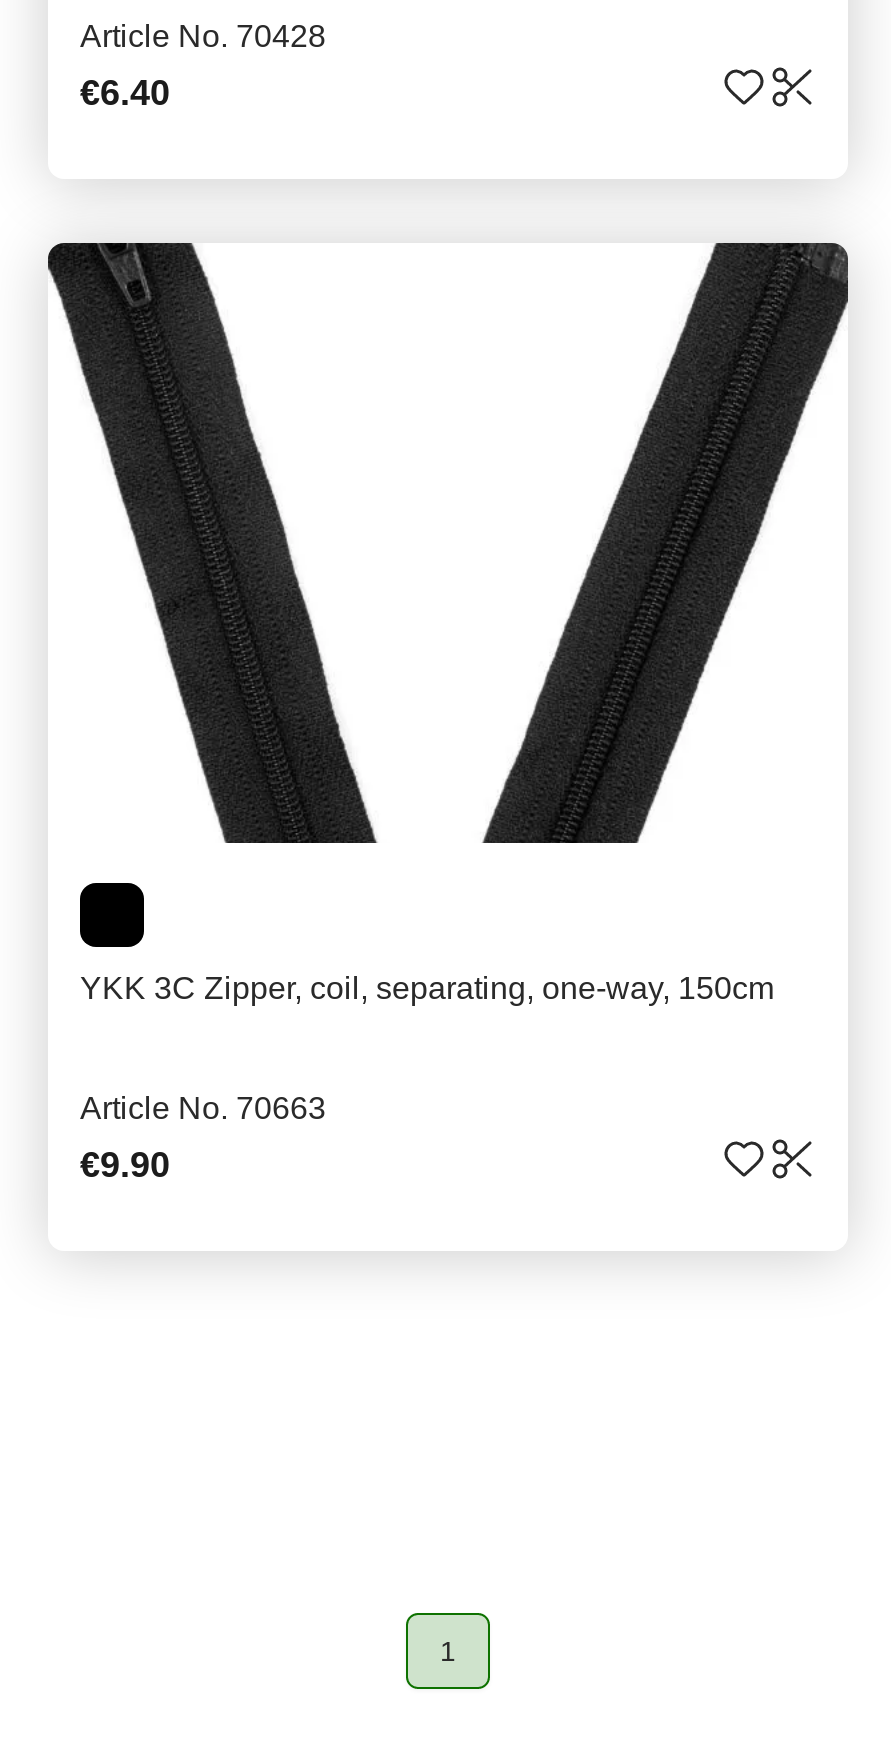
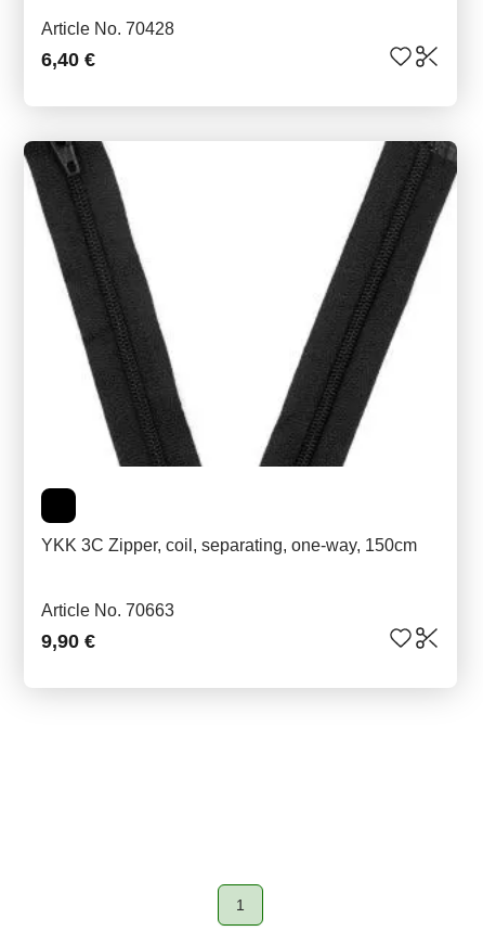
- €6.40
+ 6,40 €

- €9.90
+ 9,90 €
